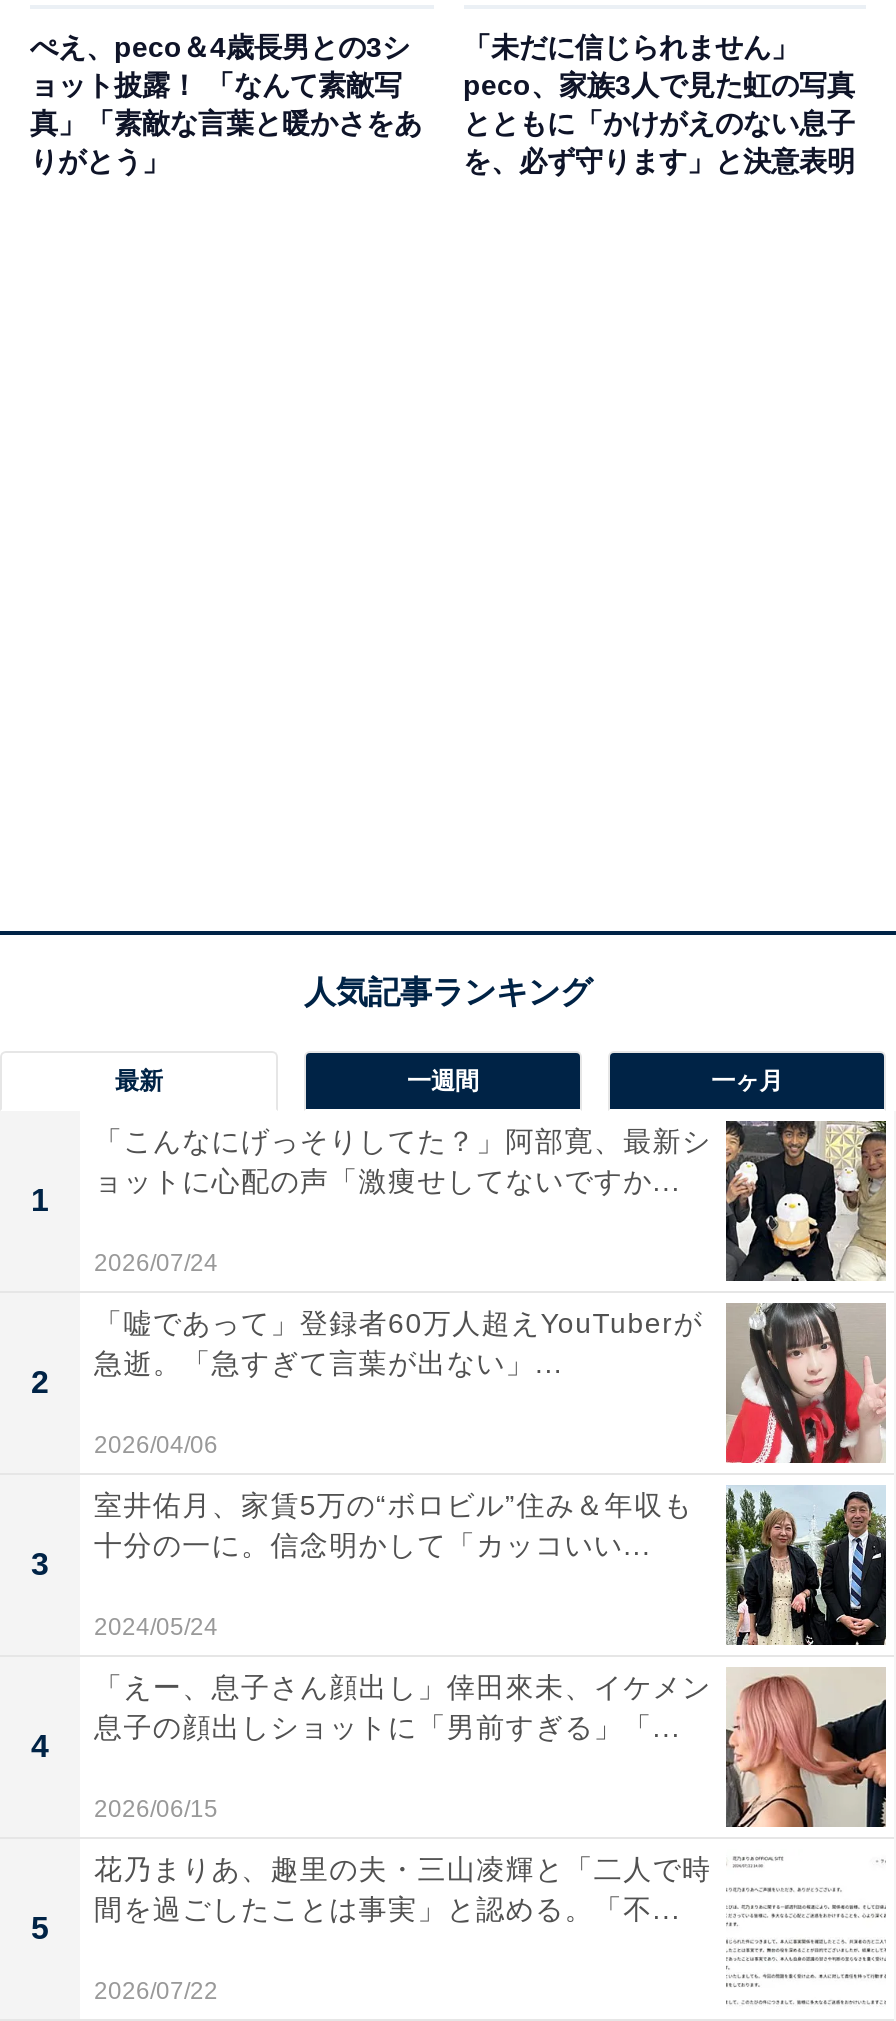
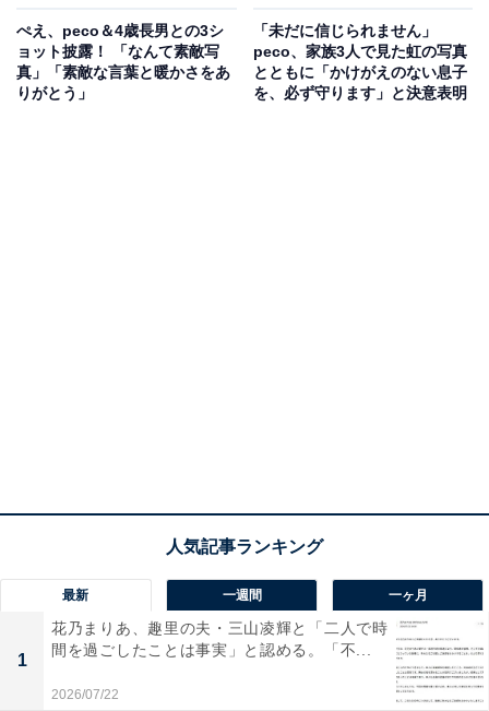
- [image]
- 「こんなにげっそりしてた？」阿部寛、最新シ
- ョットに心配の声「激痩せしてないですか...
- 2026/07/24

- [image]
- 「嘘であって」登録者60万人超えYouTuberが
- 急逝。「急すぎて言葉が出ない」...
- 2026/04/06

- 2

- [image]
- 室井佑月、家賃5万の“ボロビル”住み＆年収も
- 十分の一に。信念明かして「カッコいい...
- 2024/05/24

- 3

- [image]
- 「えー、息子さん顔出し」倖田來未、イケメン
- 息子の顔出しショットに「男前すぎる」「...
- 2026/06/15

- 4

- 5
